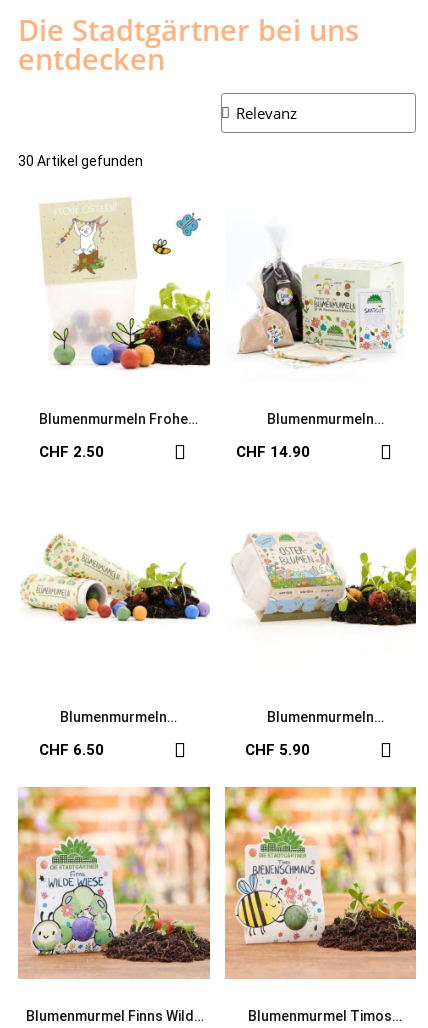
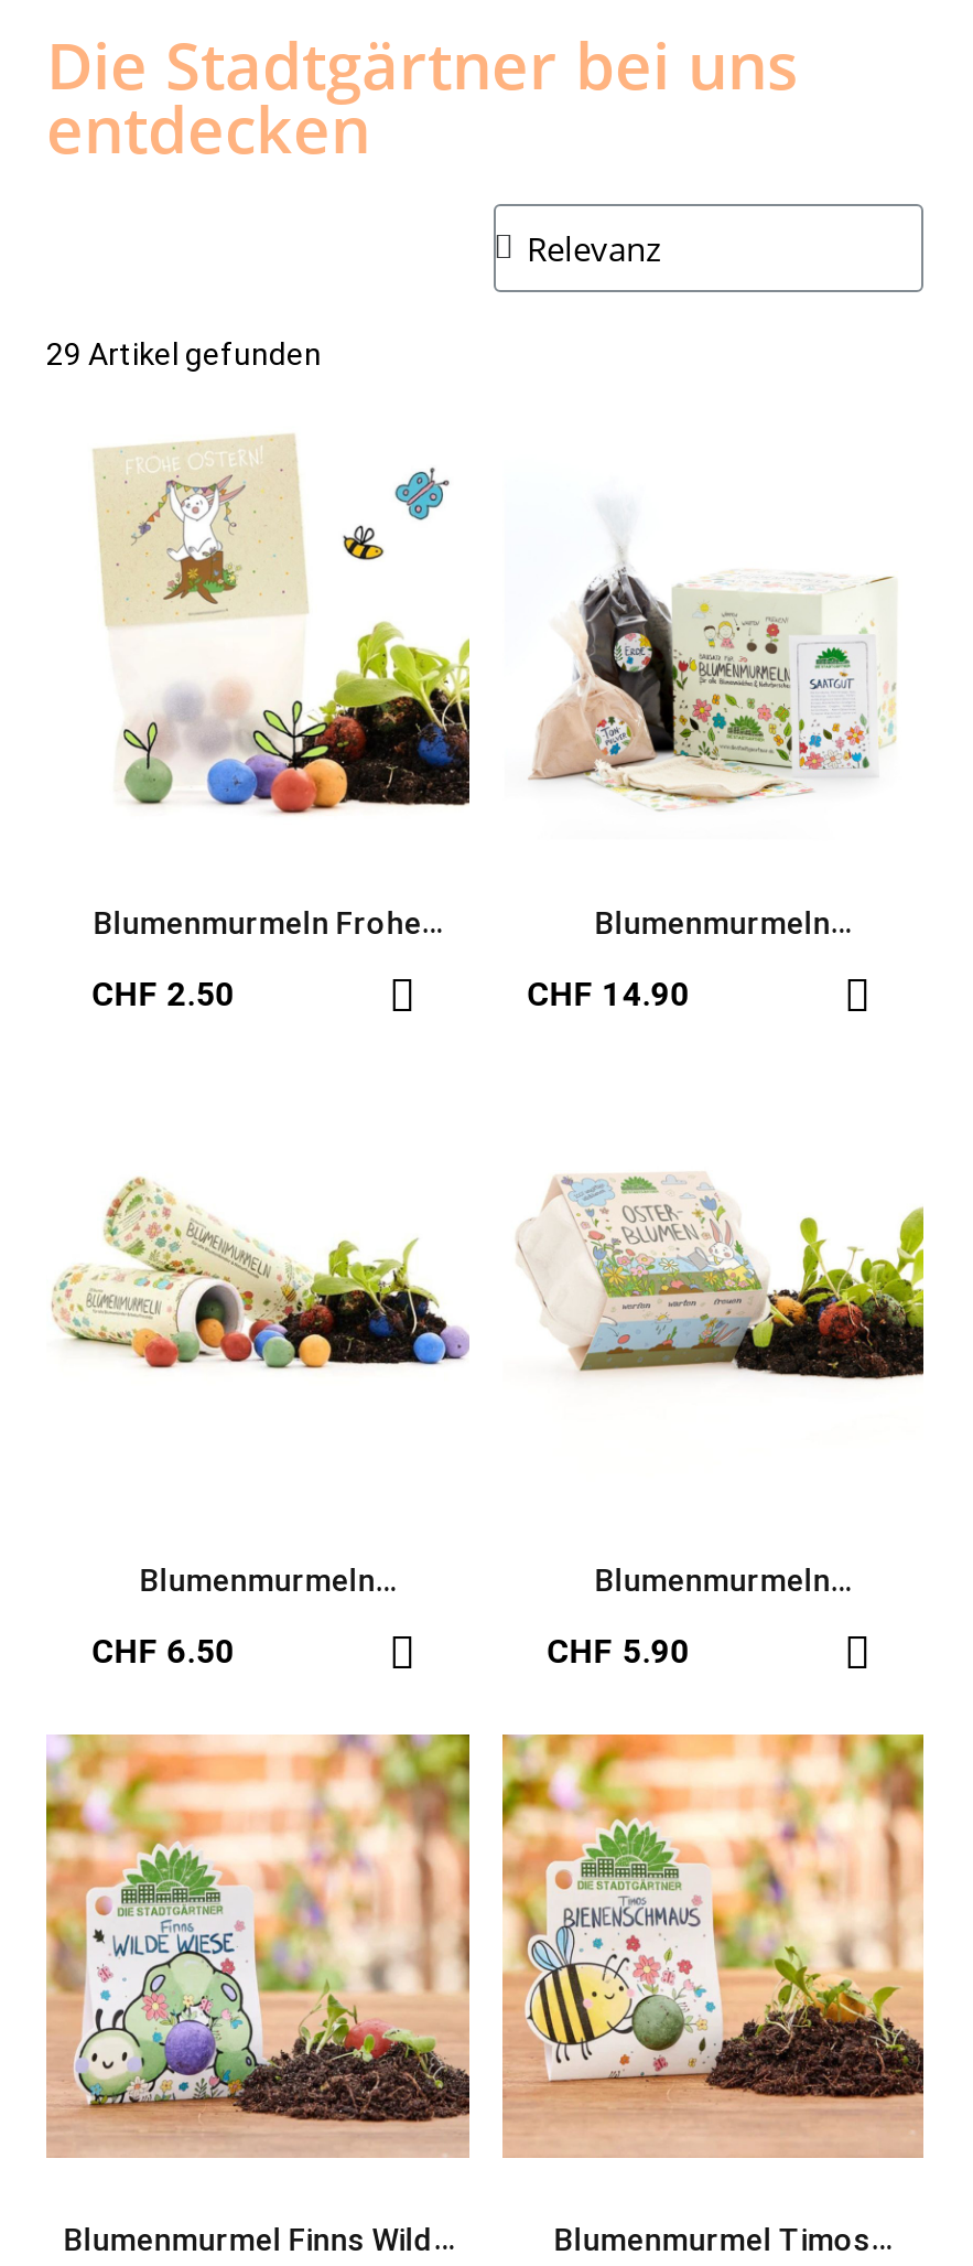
- 30 Artikel gefunden
+ 29 Artikel gefunden
